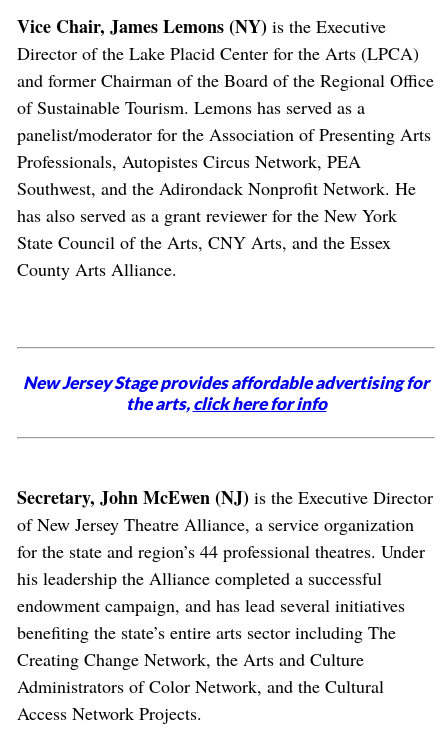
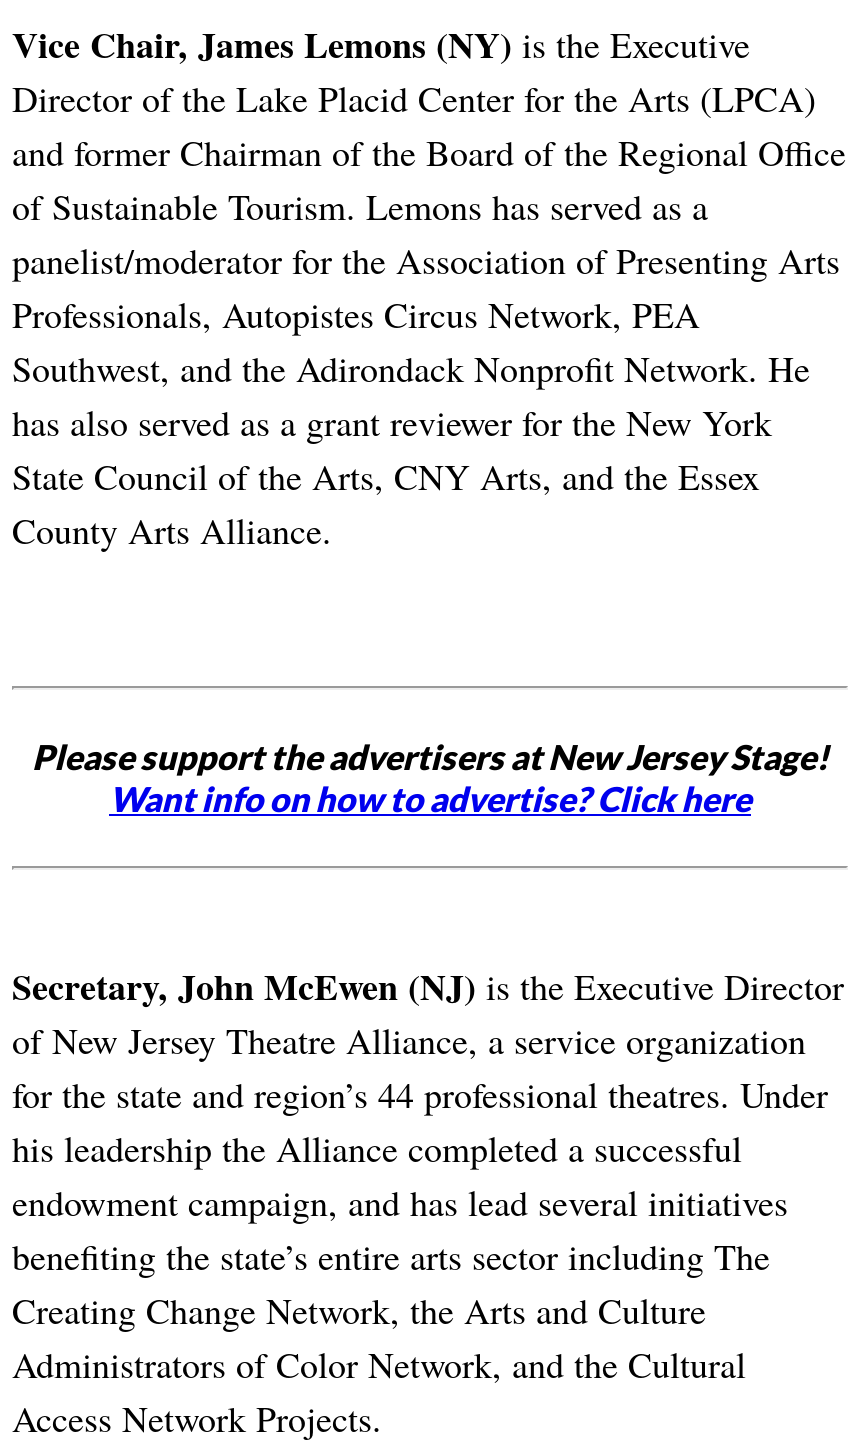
- New Jersey Stage provides affordable advertising for
- the arts, click here for info
+ Please support the advertisers at New Jersey Stage!
+ Want info on how to advertise? Click here
